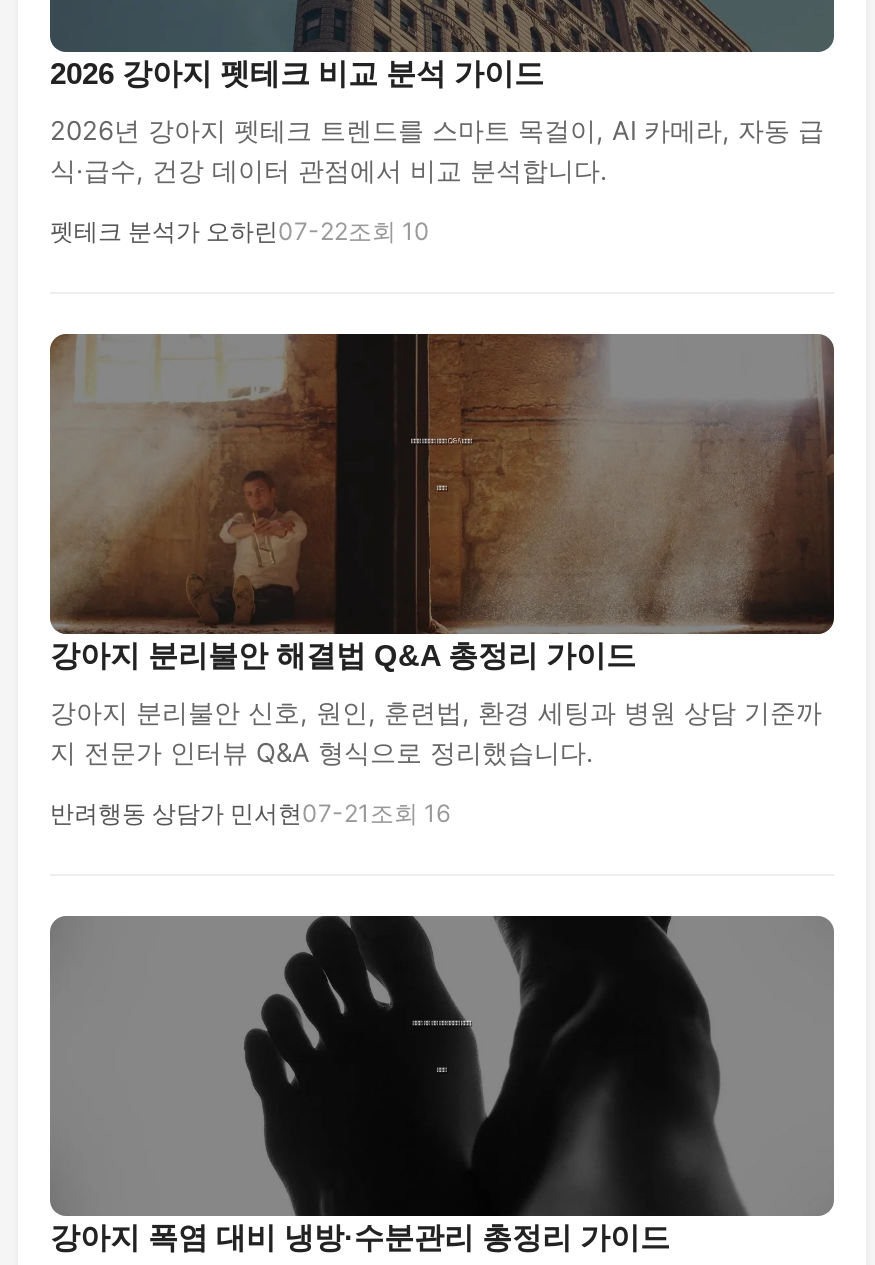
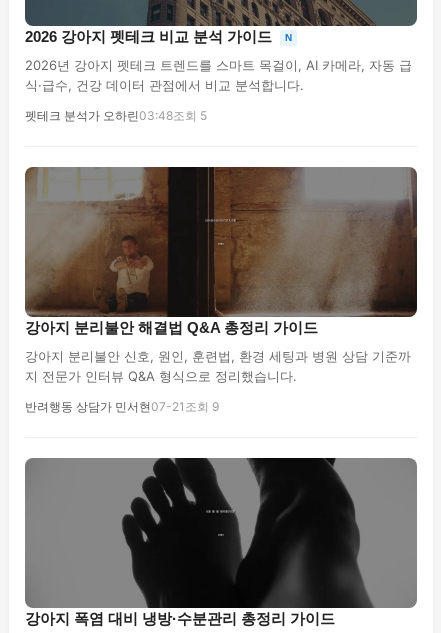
+ N

- 펫테크 분석가 오하린 07-22조회 10
+ 펫테크 분석가 오하린 03:48조회 5

- 반려행동 상담가 민서현 07-21 조회 16
+ 반려행동 상담가 민서현 07-21 조회 9
